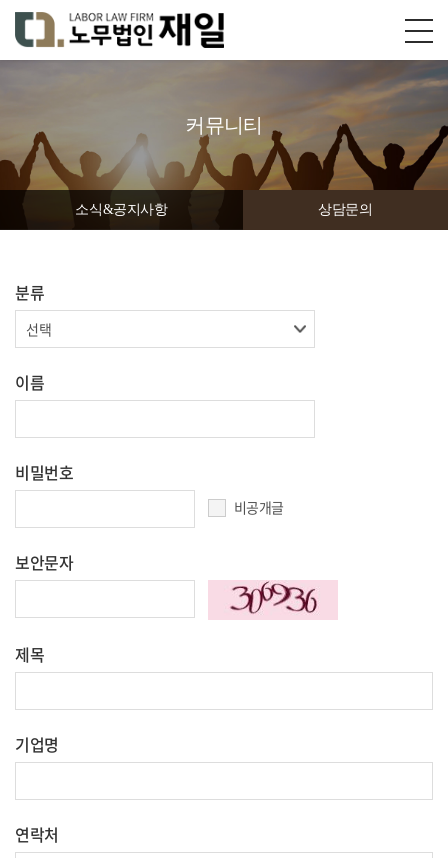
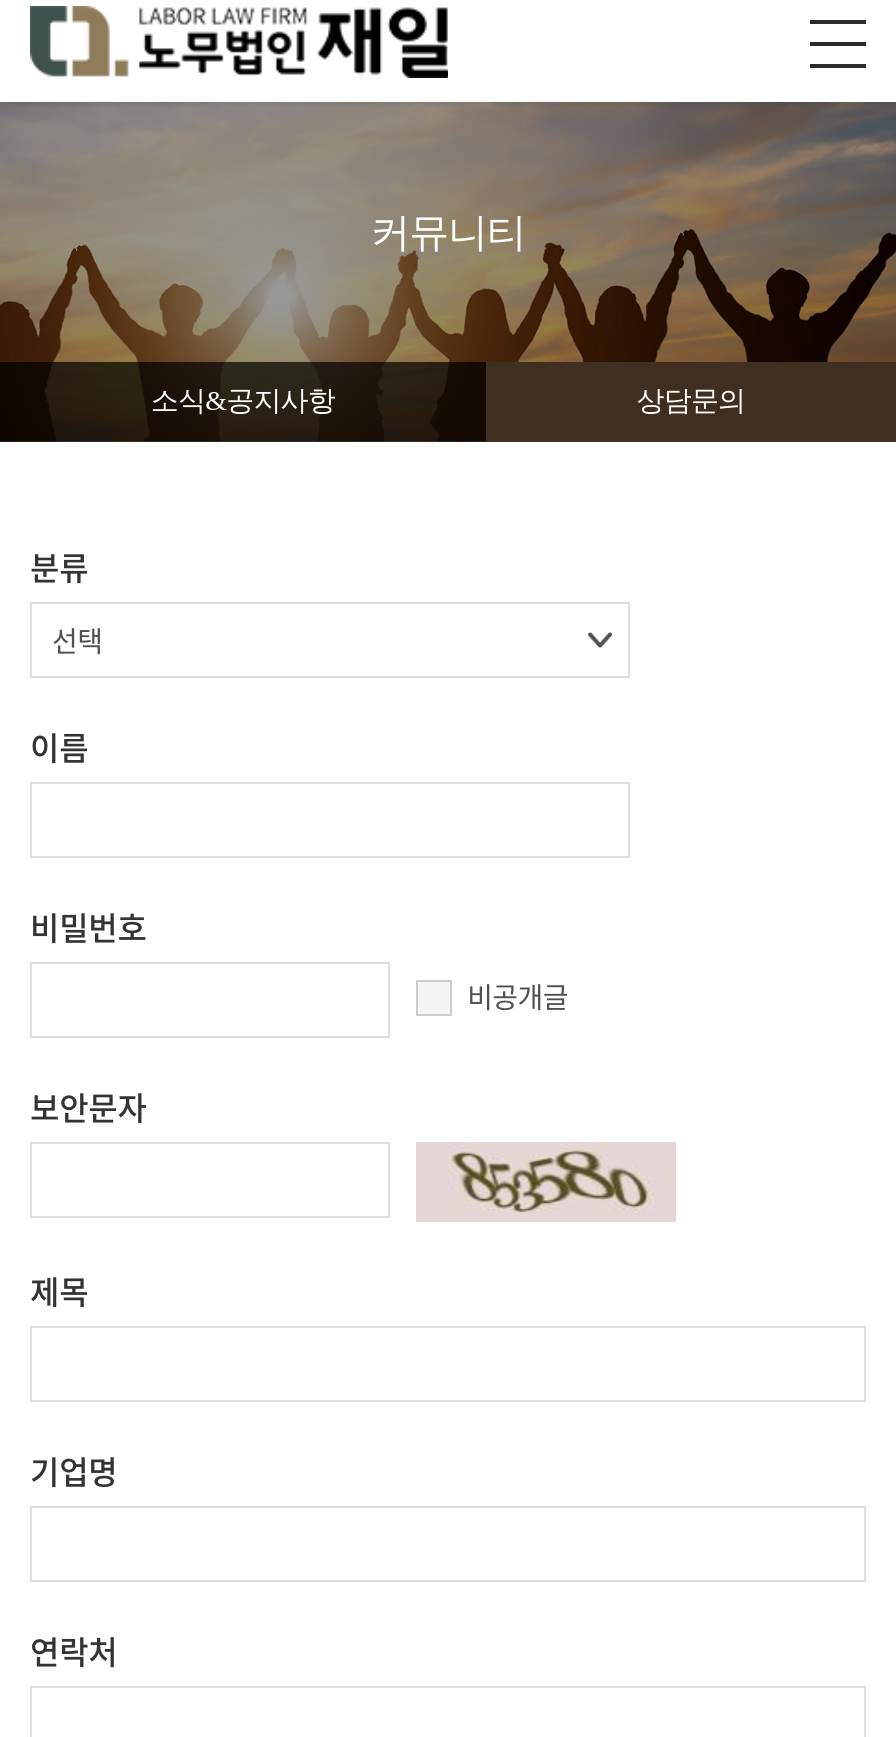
- [image]
+ [image]
